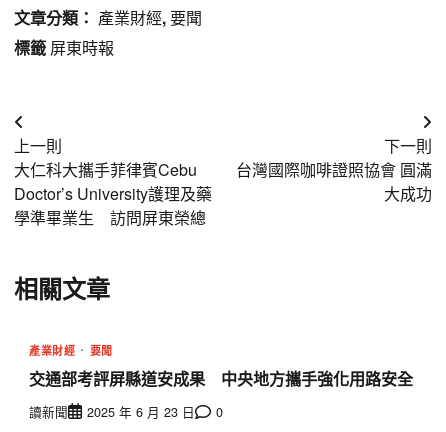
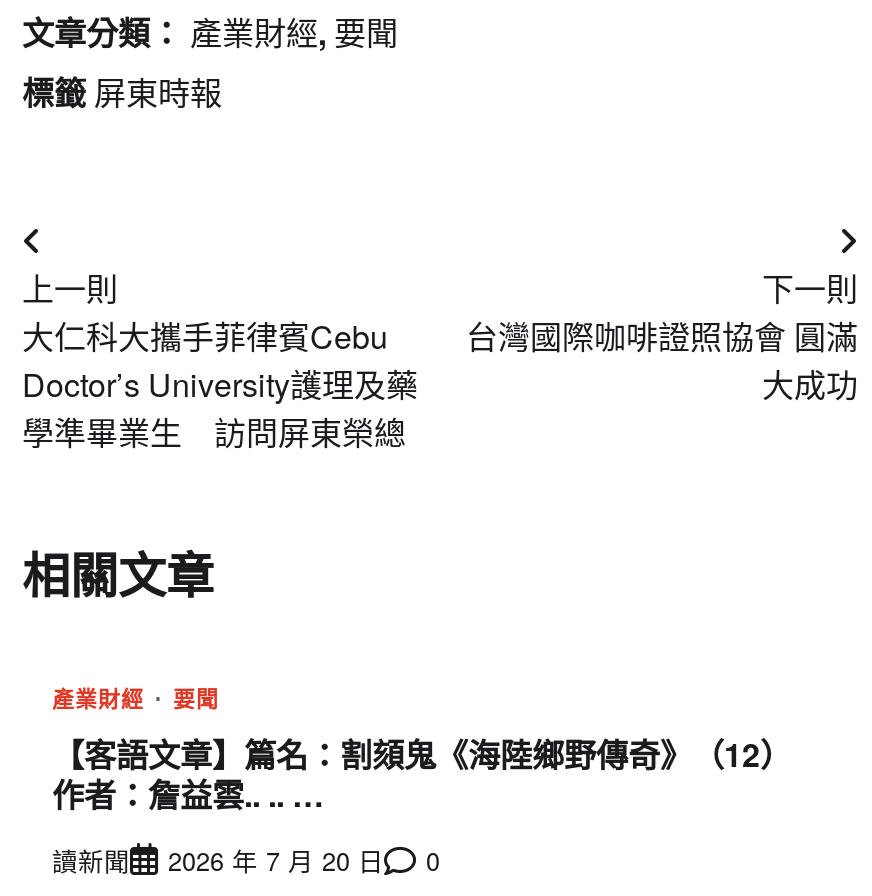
- 交通部考評屏縣道安成果 中央地方攜手強化用路安全
+ 【客語文章】篇名：割頦鬼《海陸鄉野傳奇》（12）
+ 作者：詹益雲.. .. …

- 讀新聞 2025 年 6 月 23 日 0
+ 讀新聞 2026 年 7 月 20 日 0
